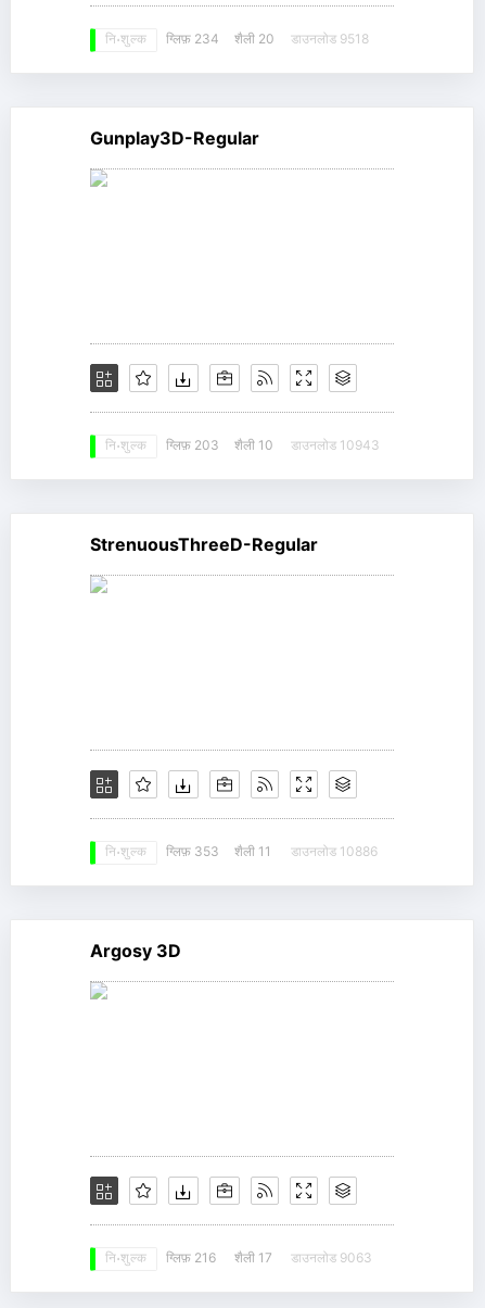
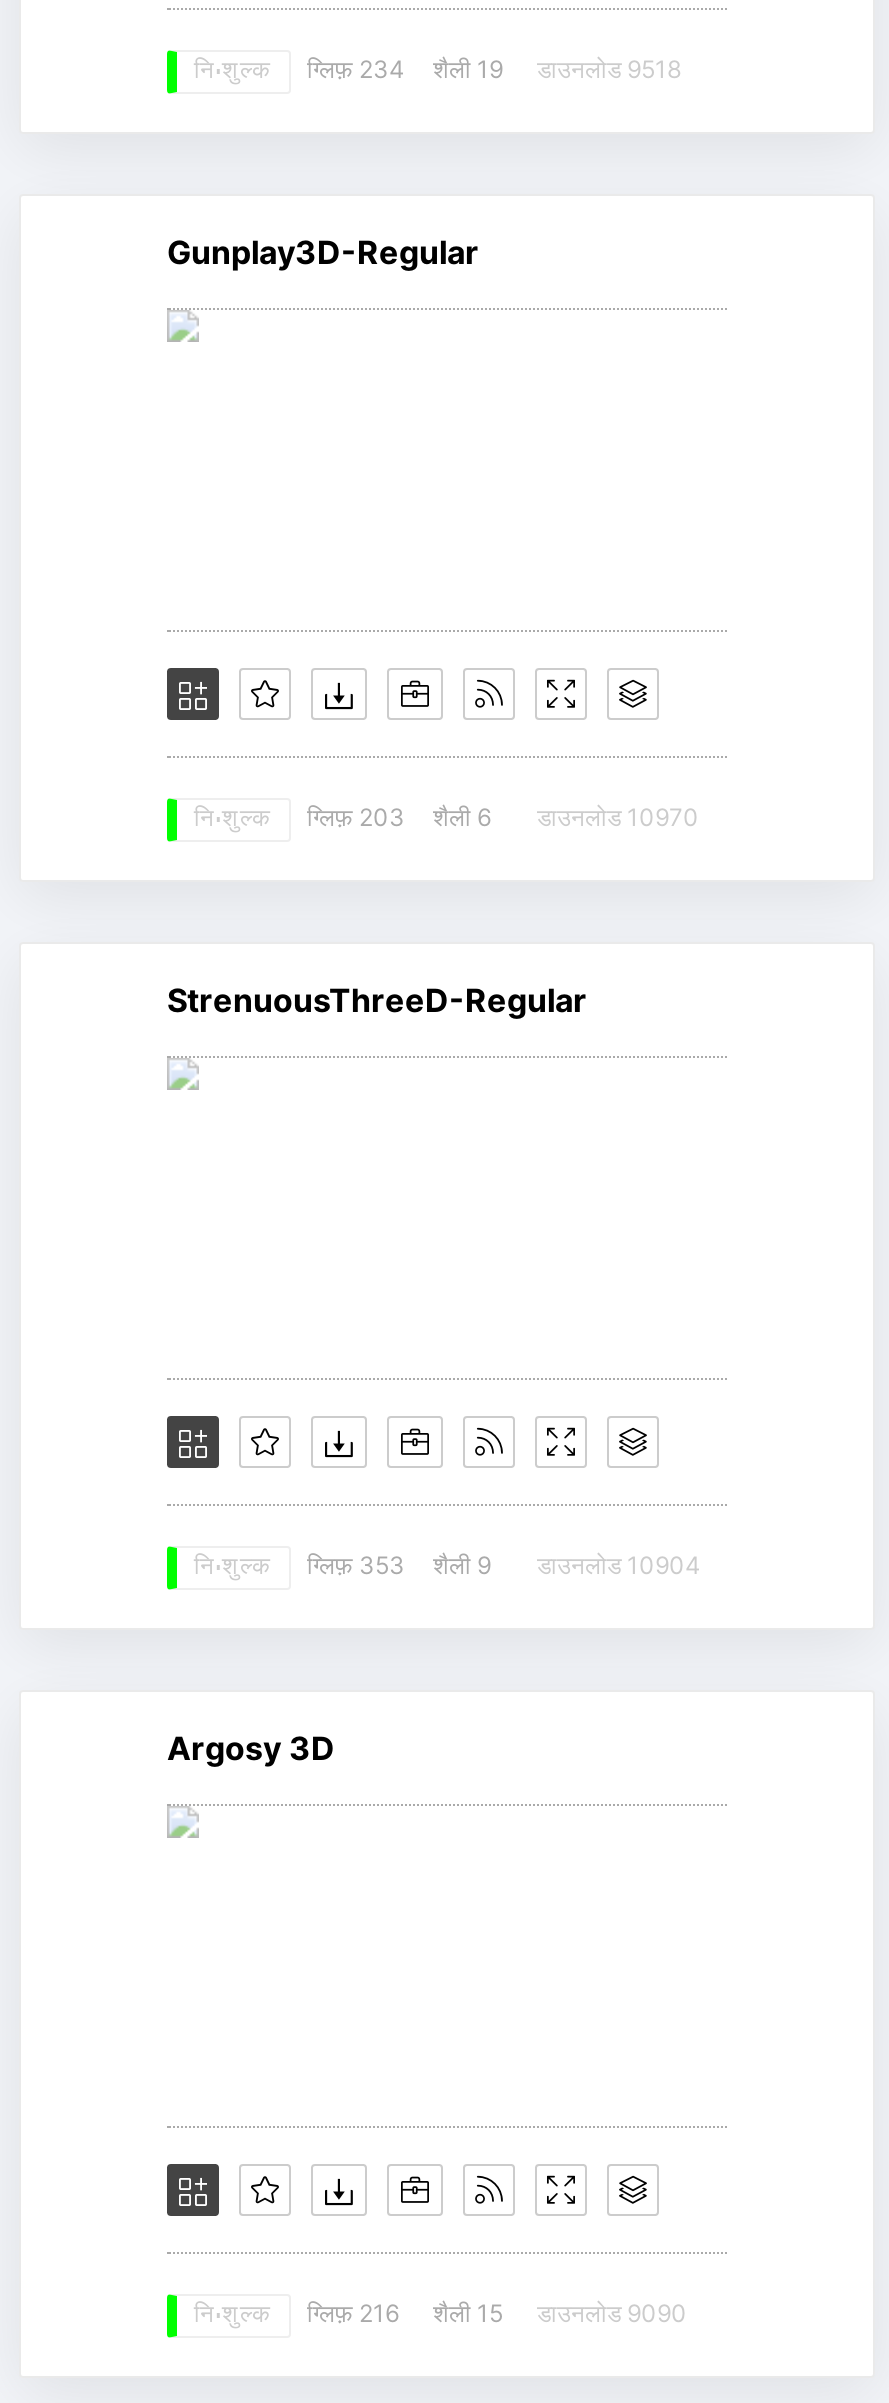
- नि: शुल्क ग्लिफ़ 234 शैली 20 डाउनलोड 9518
+ नि: शुल्क ग्लिफ़ 234 शैली 19 डाउनलोड 9518

- शैली 10
+ शैली 6

- डाउनलोड 10943
+ डाउनलोड 10970

- शैली 11
+ शैली 9

- डाउनलोड 10886
+ डाउनलोड 10904

- शैली 17
+ शैली 15

- डाउनलोड 9063
+ डाउनलोड 9090
